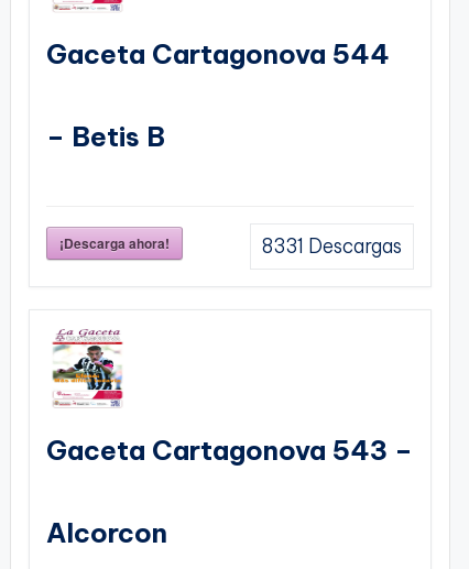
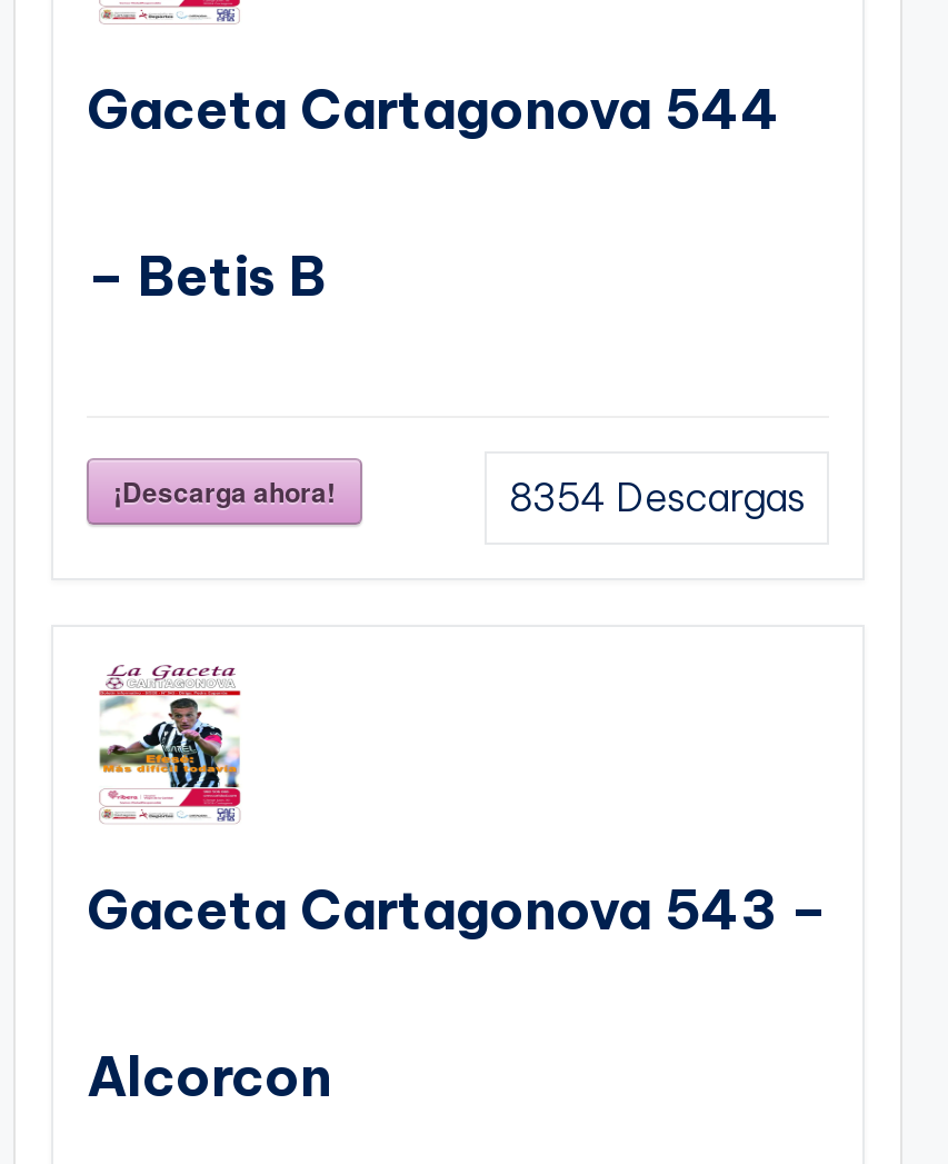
- 8331 Descargas
+ 8354 Descargas
